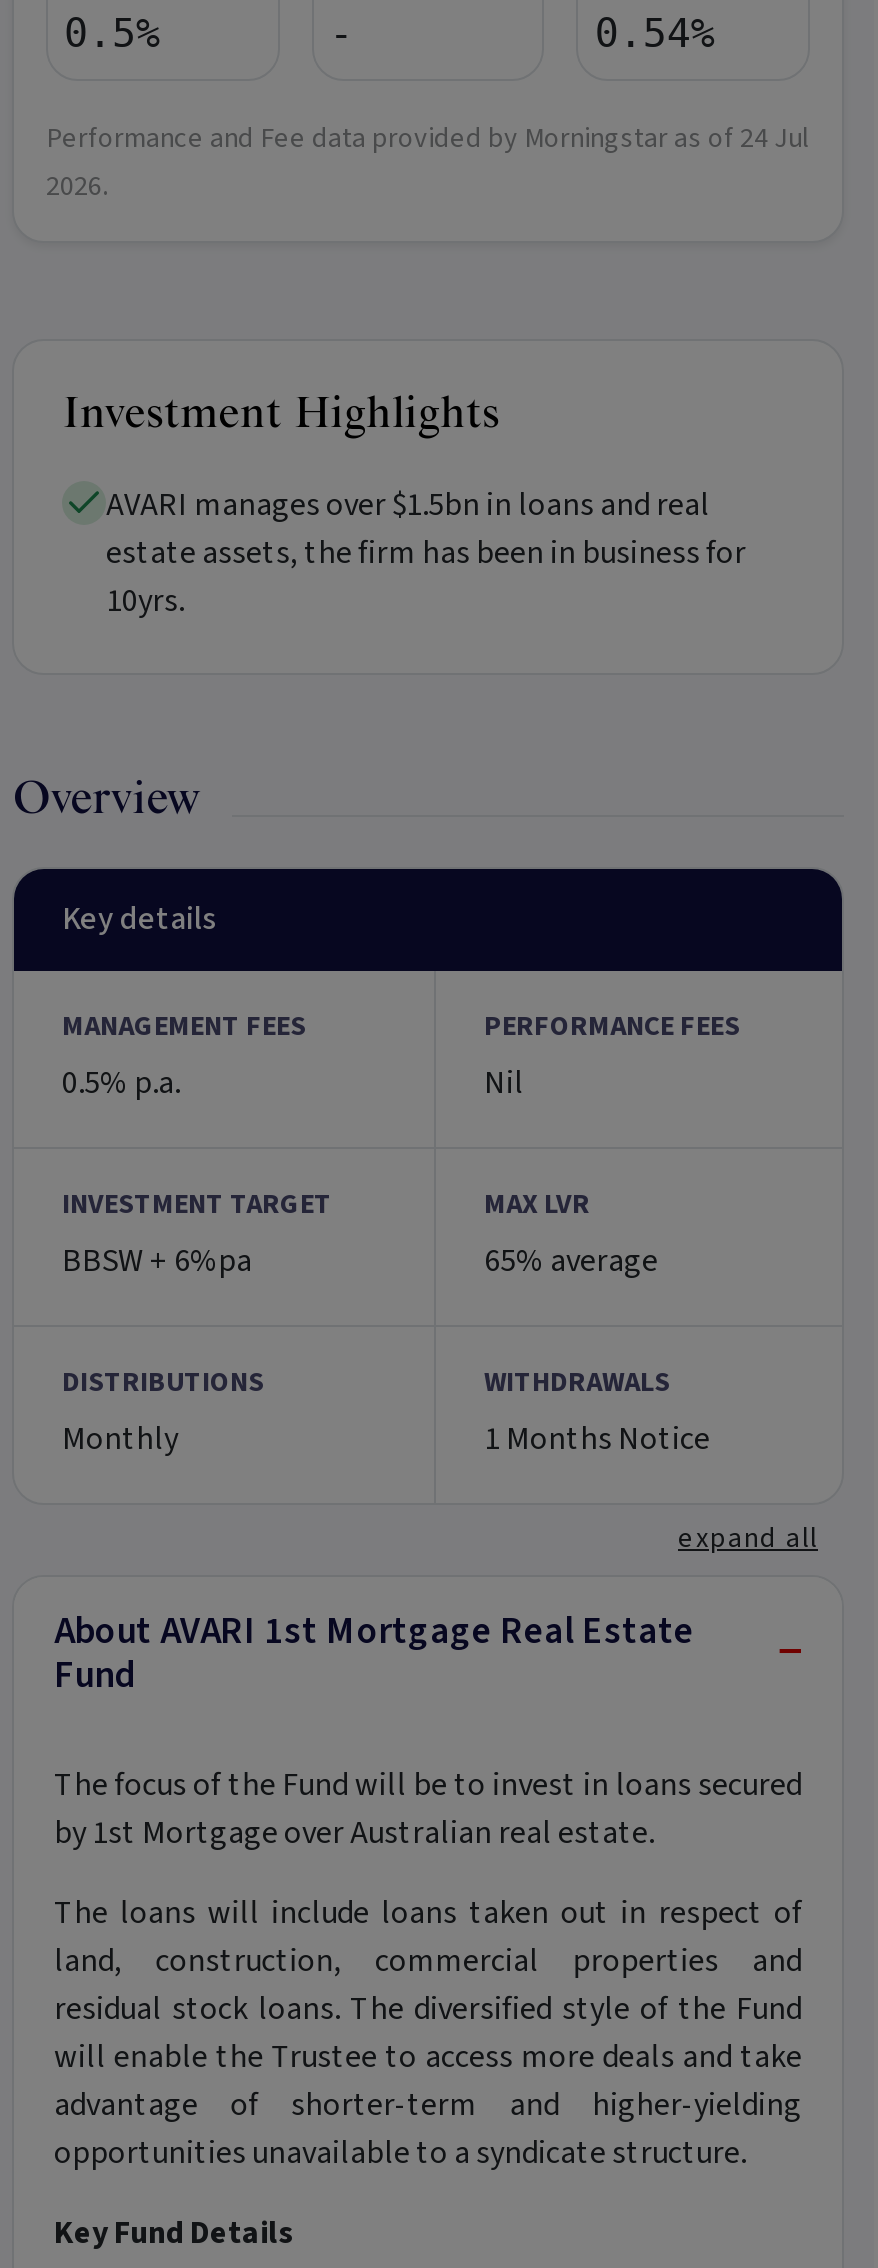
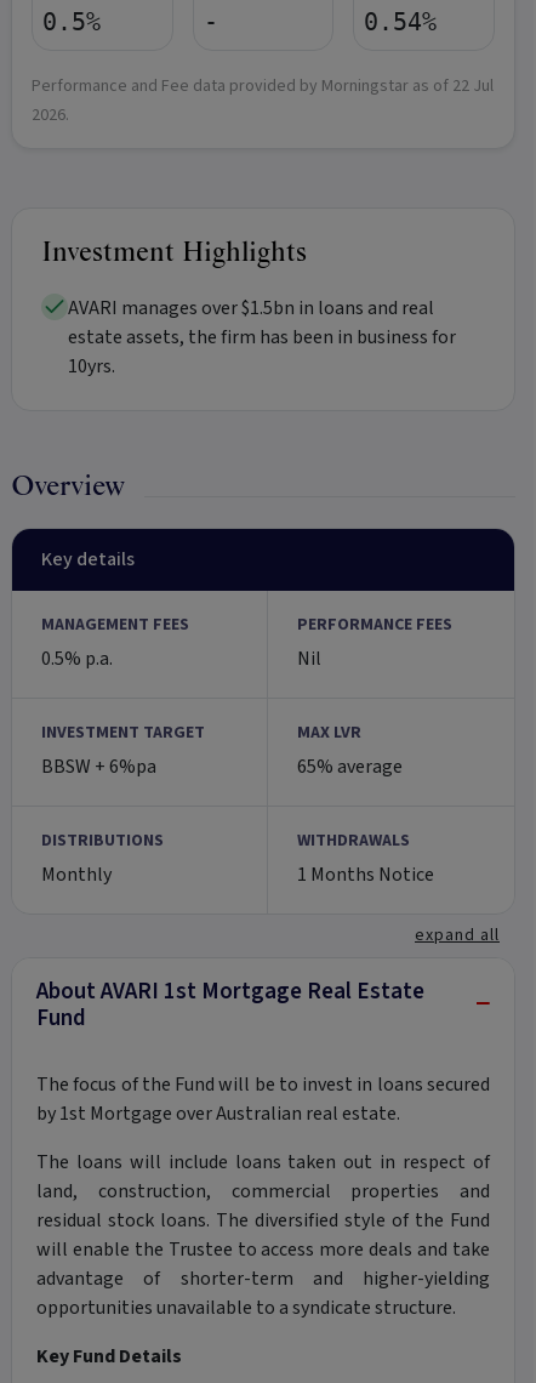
- Performance and Fee data provided by Morningstar as of 24 Jul
+ Performance and Fee data provided by Morningstar as of 22 Jul
